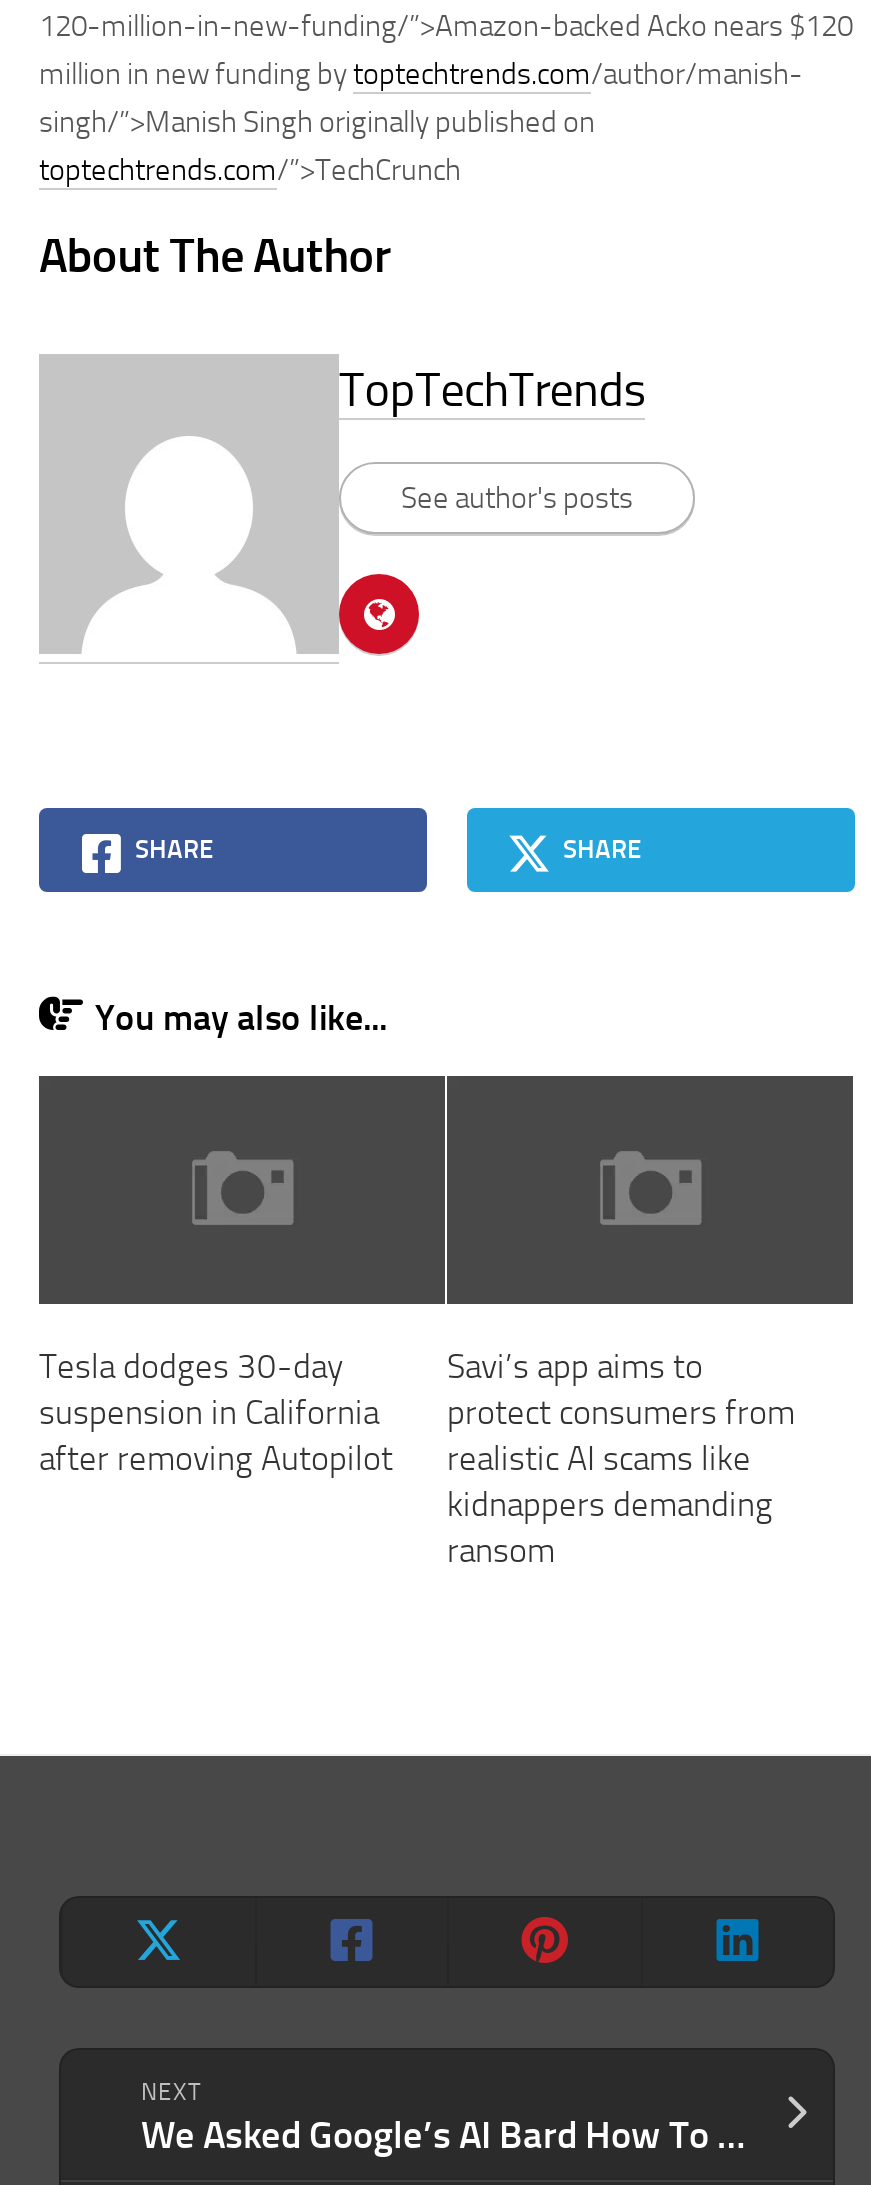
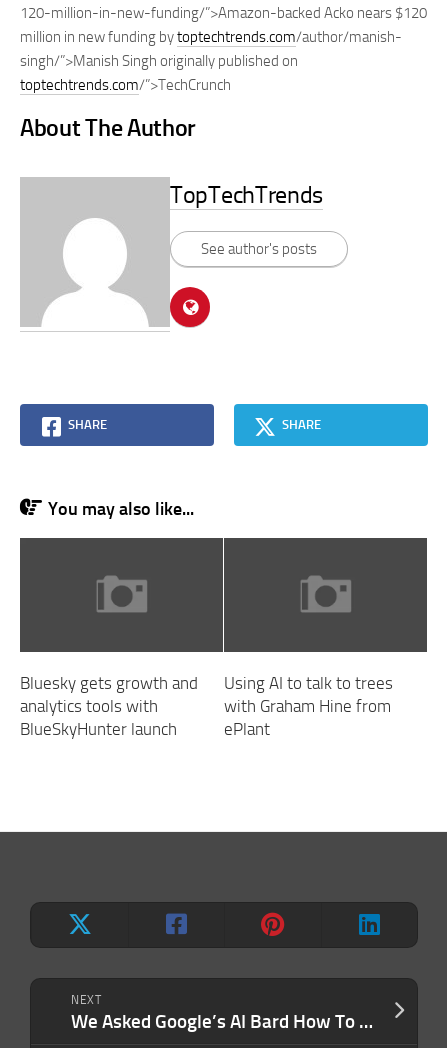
- Tesla dodges 30-day
- suspension in California
- after removing Autopilot
+ Bluesky gets growth and
+ analytics tools with
+ BlueSkyHunter launch

- Savi’s app aims to
- protect consumers from
- realistic AI scams like
- kidnappers demanding
- ransom
+ Using AI to talk to trees
+ with Graham Hine from
+ ePlant
